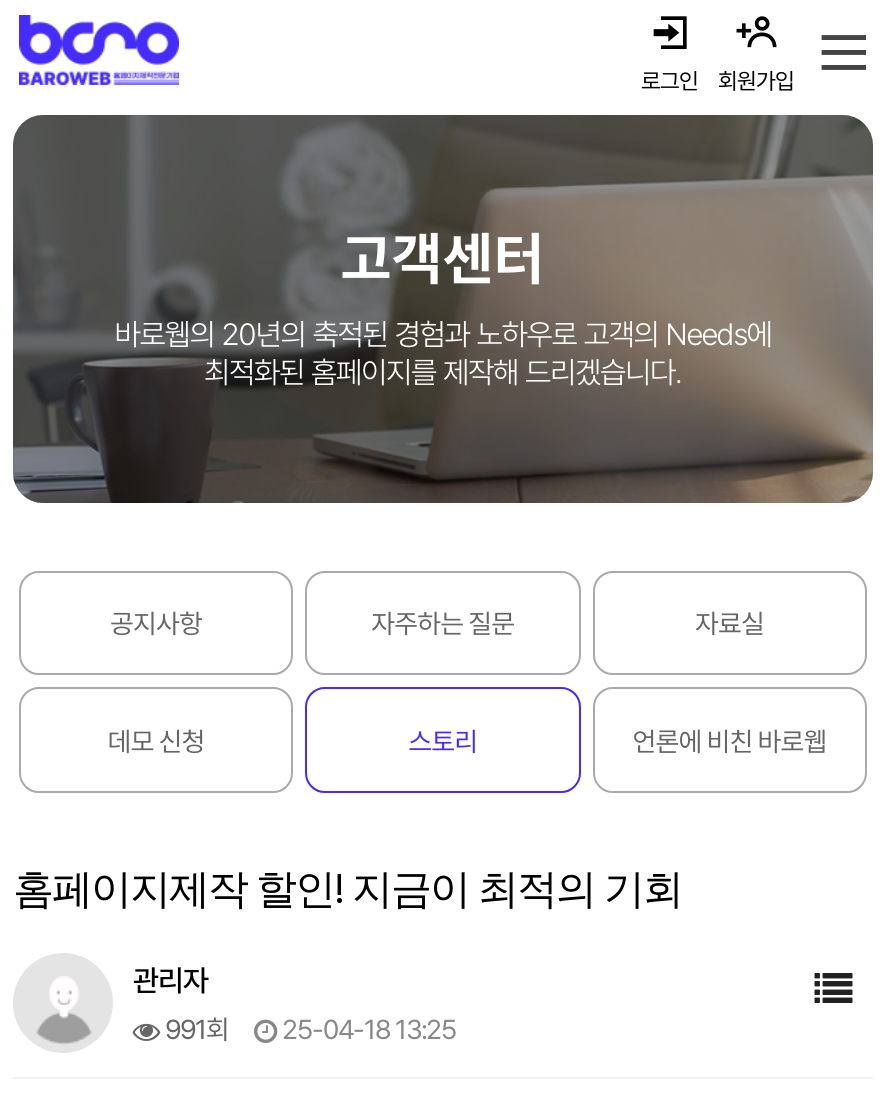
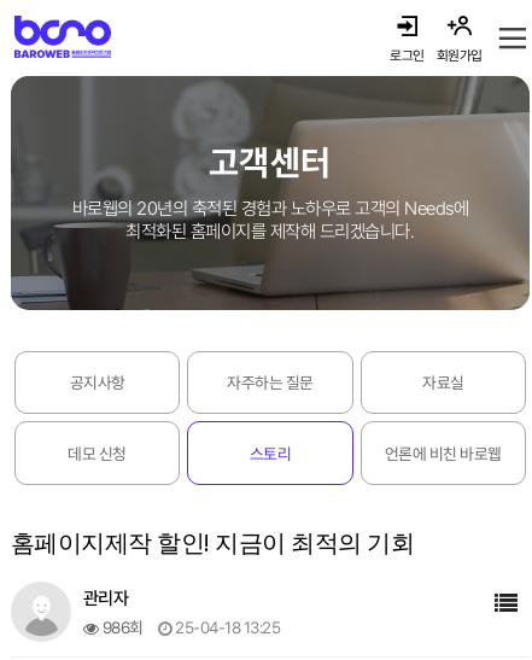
- 991회 25-04-18 13:25
+ 986회 25-04-18 13:25
